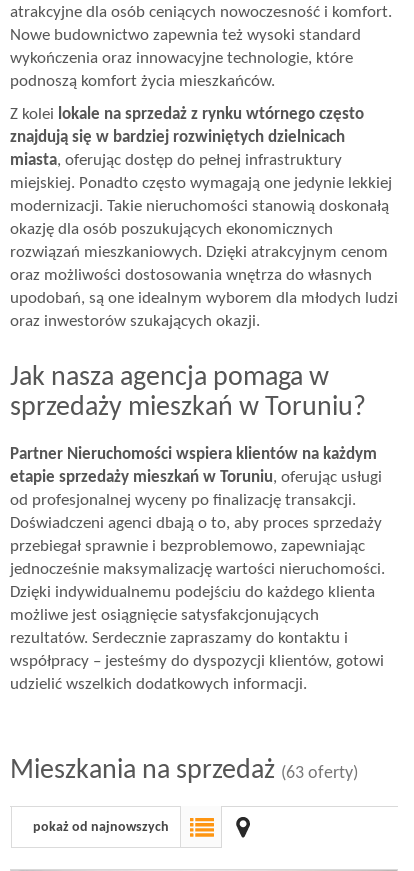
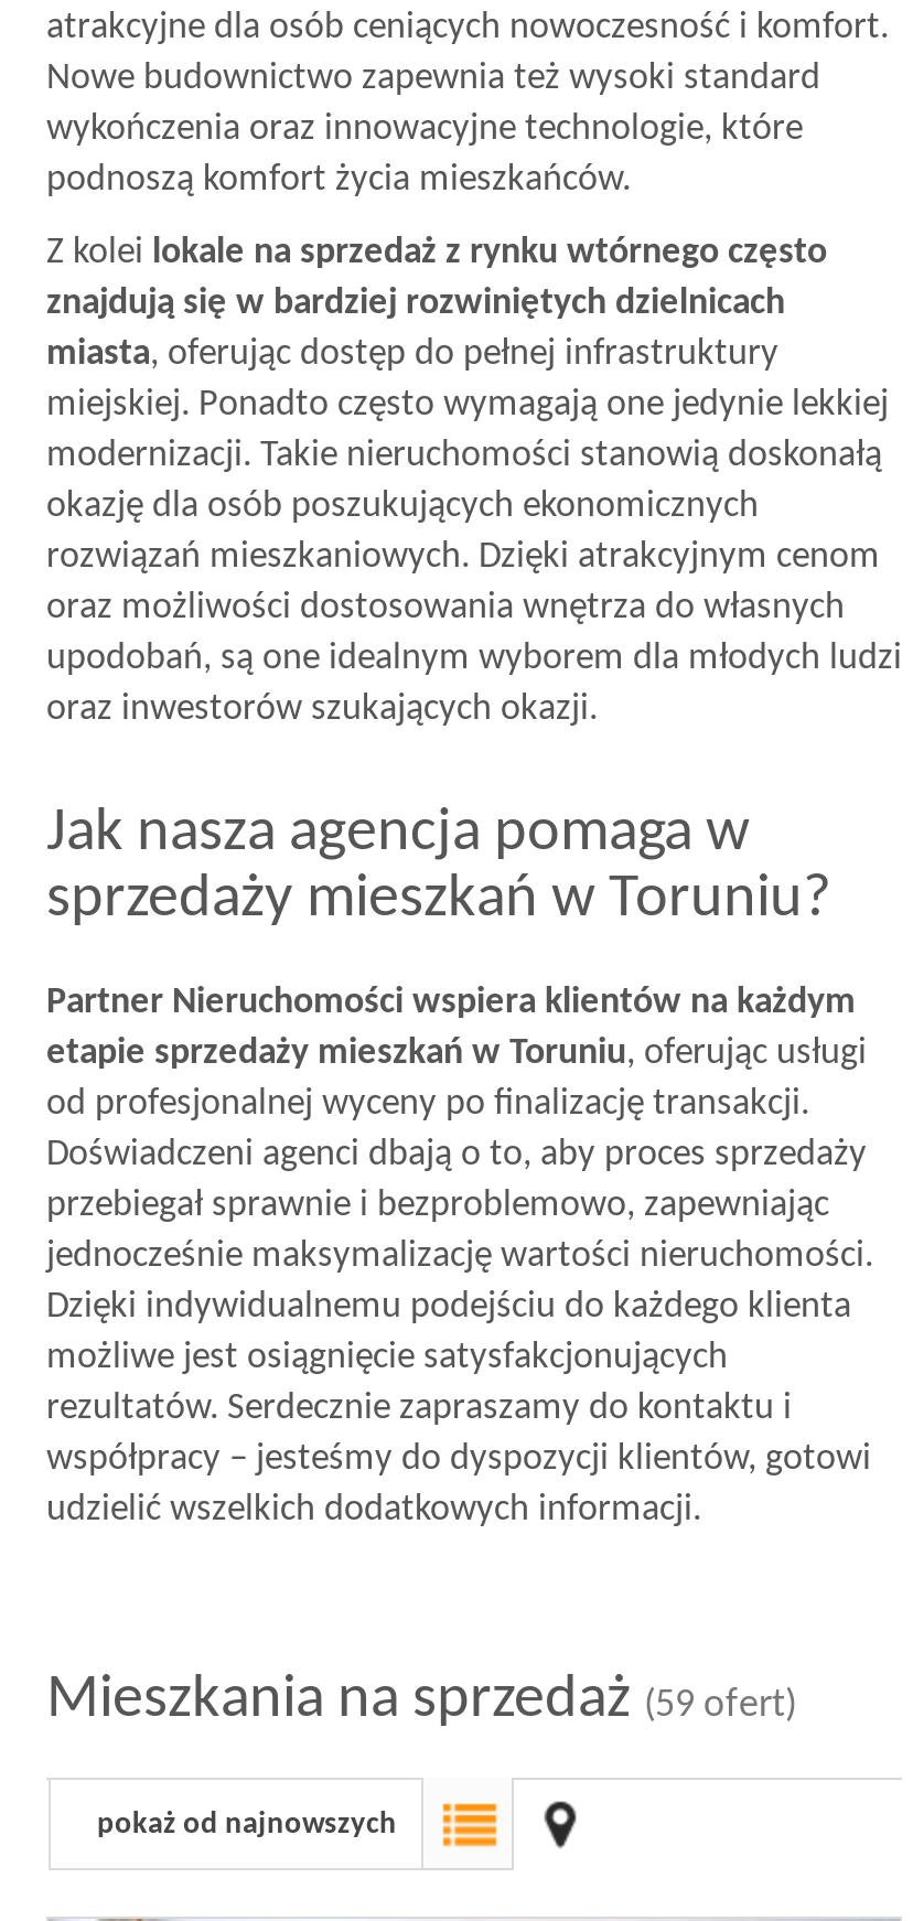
- Mieszkania na sprzedaż (63 oferty)
+ Mieszkania na sprzedaż (59 ofert)
